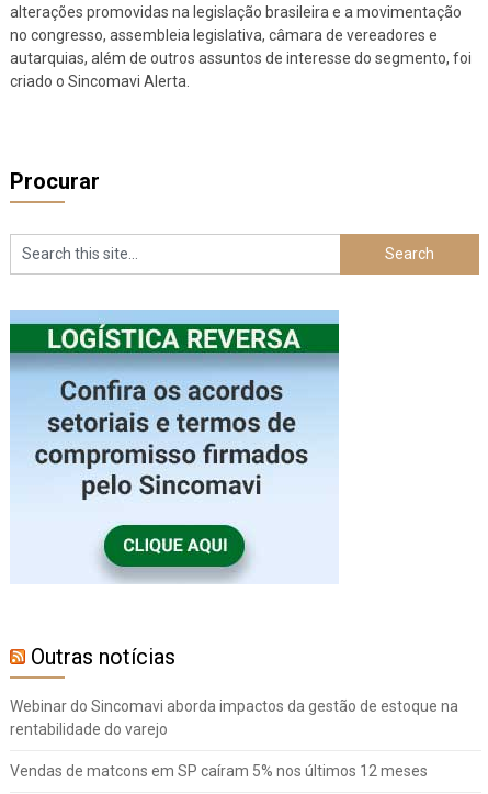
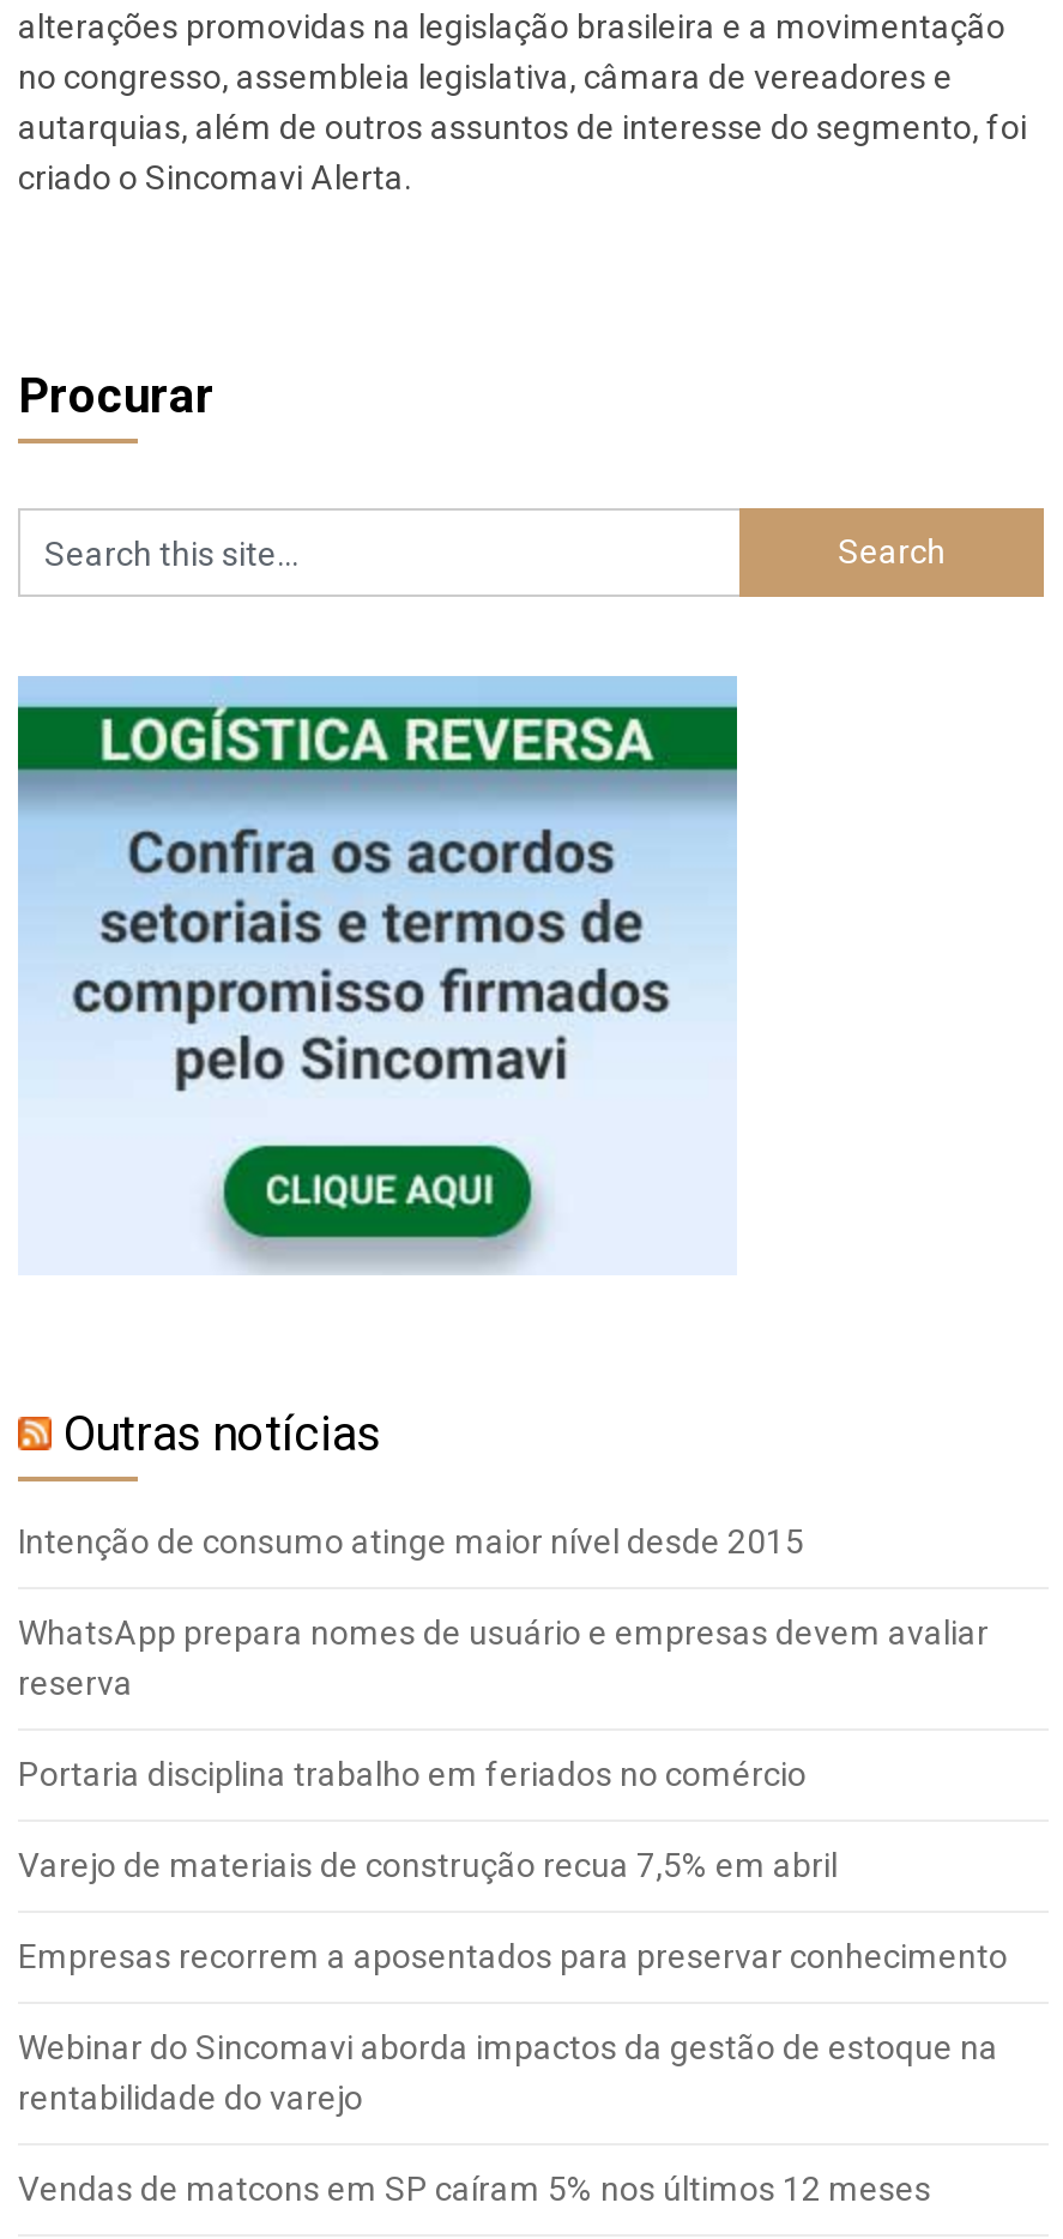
+ Intenção de consumo atinge maior nível desde 2015
+ WhatsApp prepara nomes de usuário e empresas devem avaliar
+ reserva
+ Portaria disciplina trabalho em feriados no comércio
+ Varejo de materiais de construção recua 7,5% em abril
+ Empresas recorrem a aposentados para preservar conhecimento
